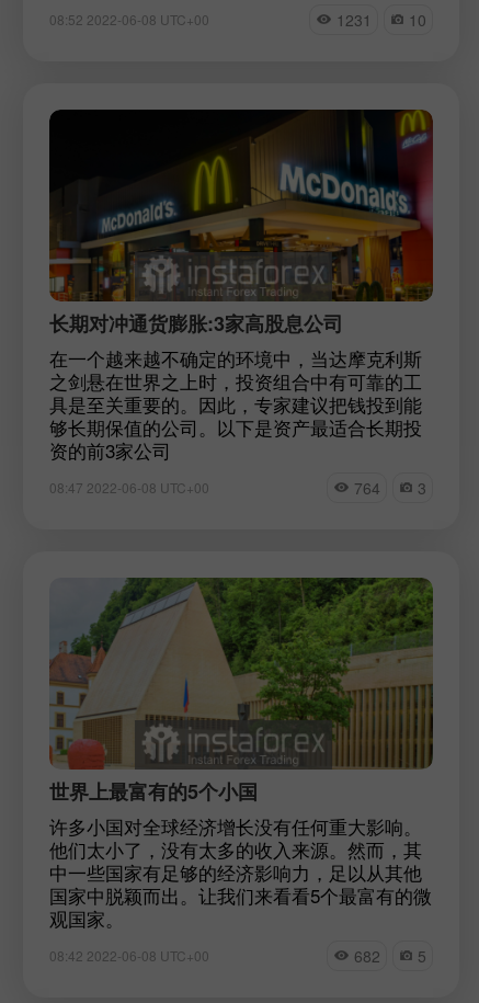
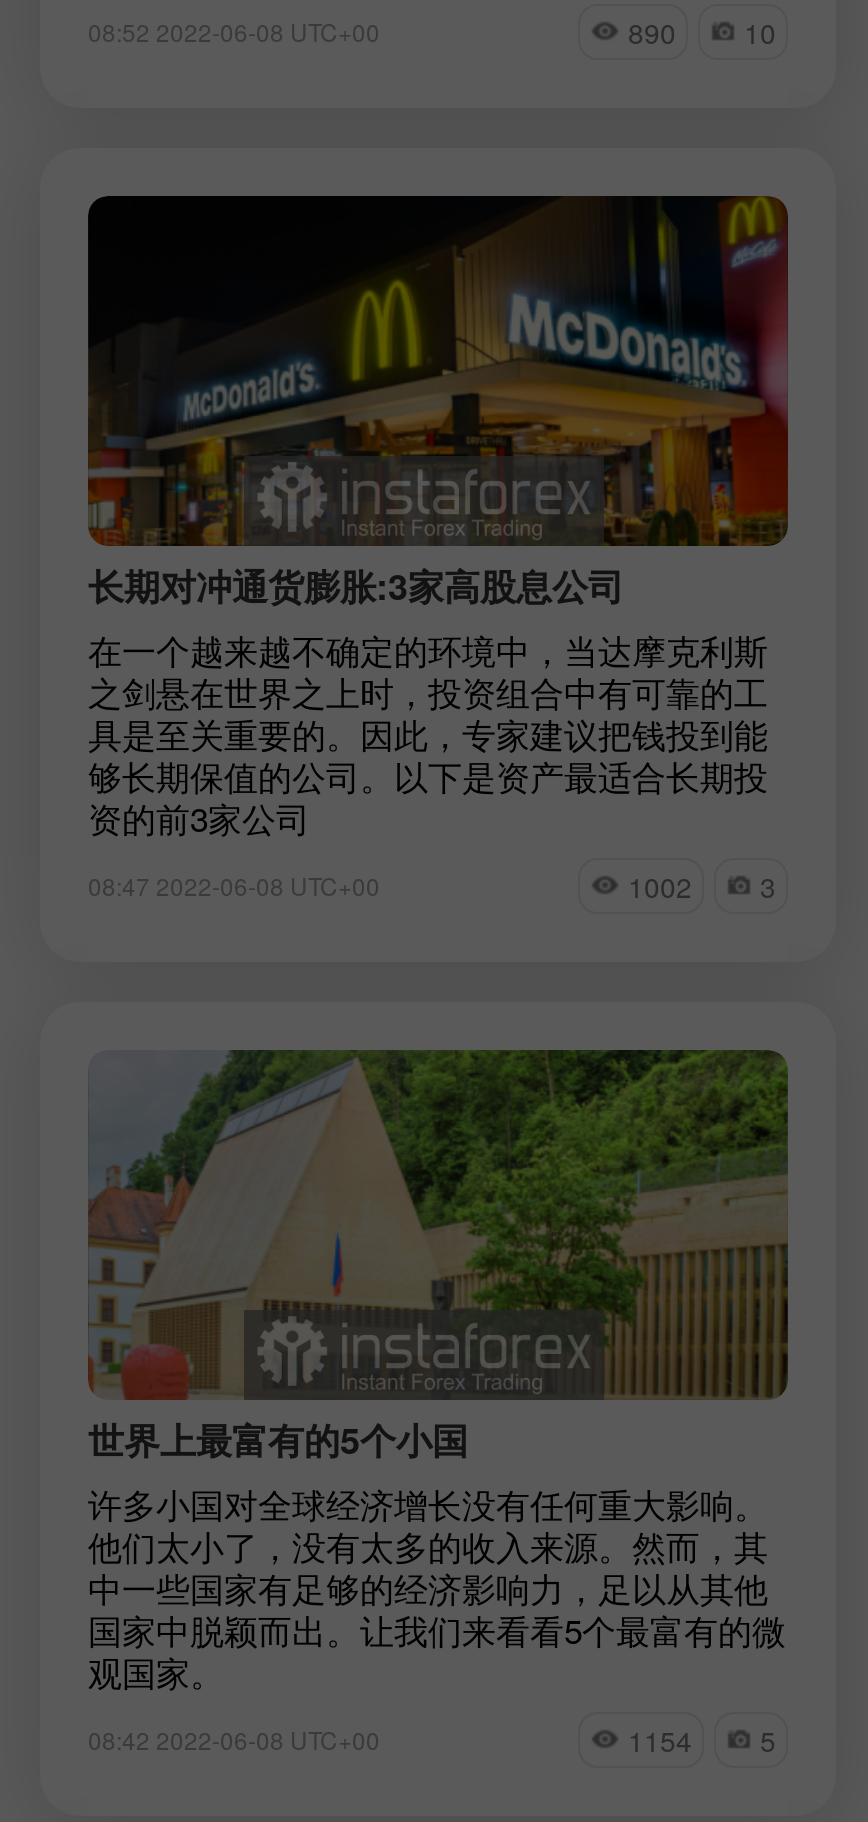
- 1231 10
+ 890 10

- 764 3
+ 1002 3

- 682 5
+ 1154 5
